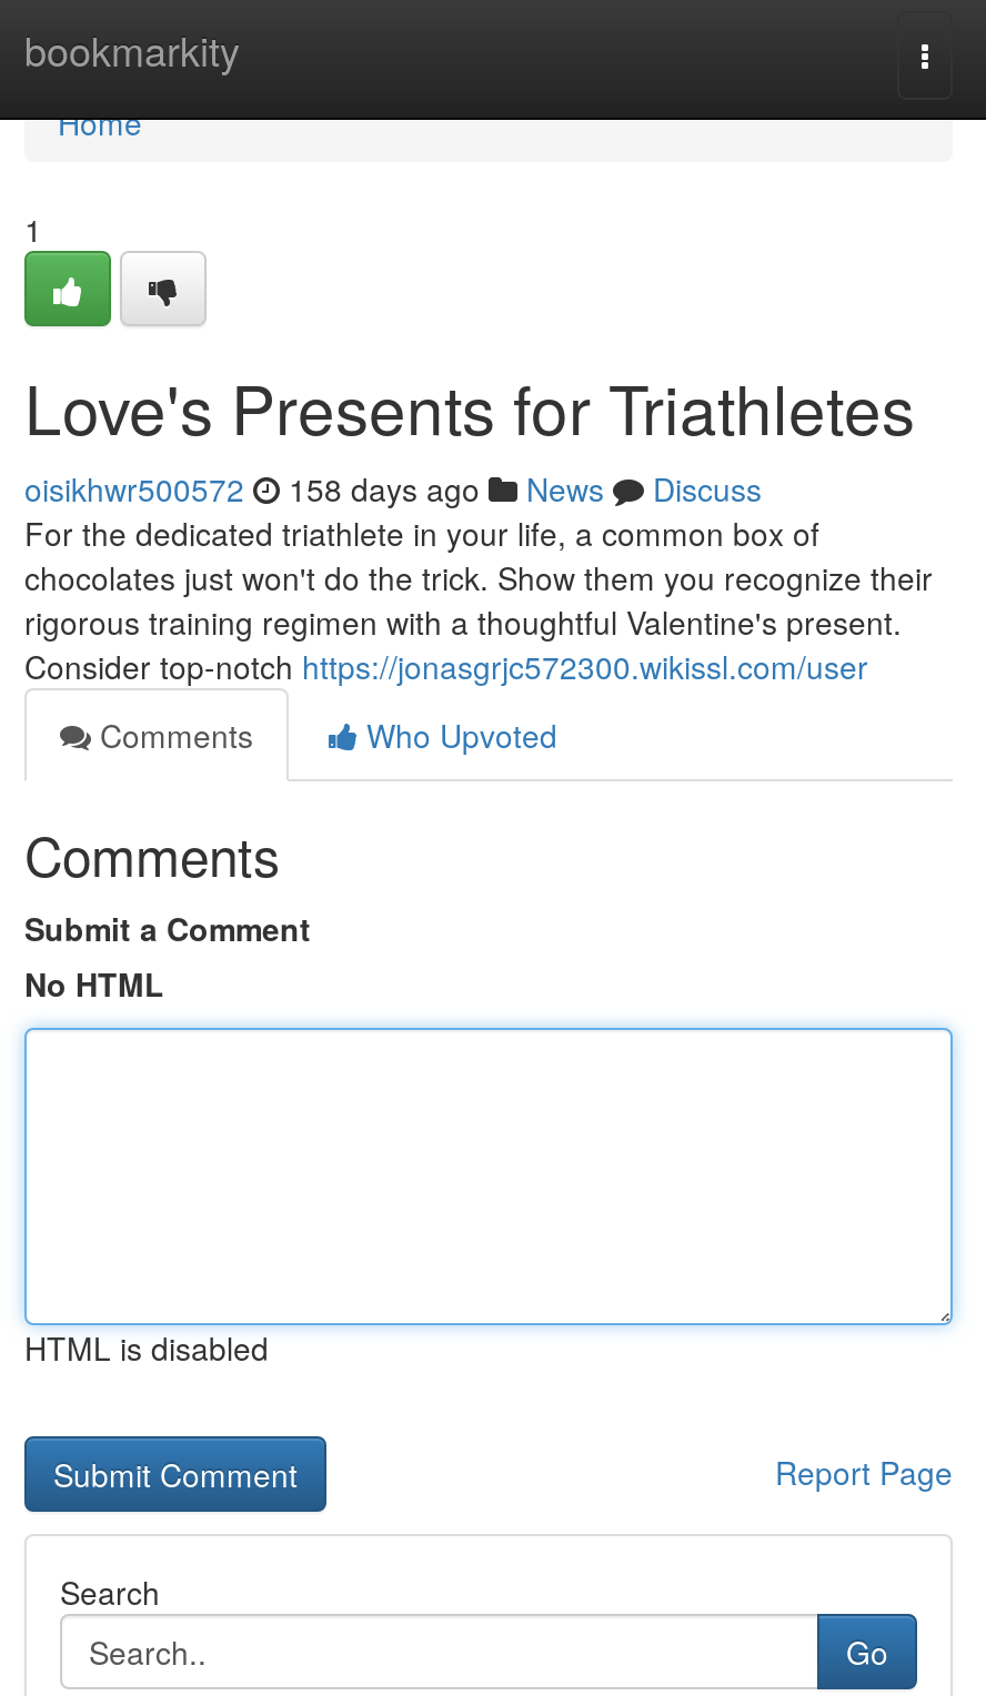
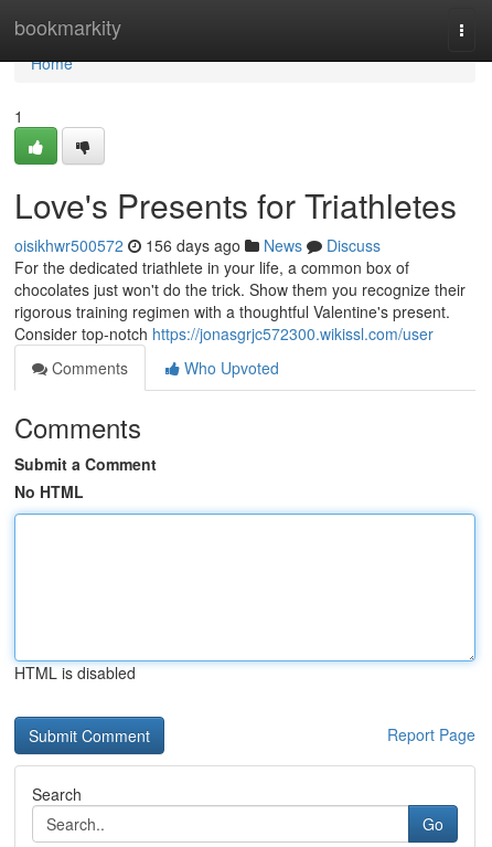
- oisikhwr500572 158 days ago News Discuss
+ oisikhwr500572 156 days ago News Discuss
